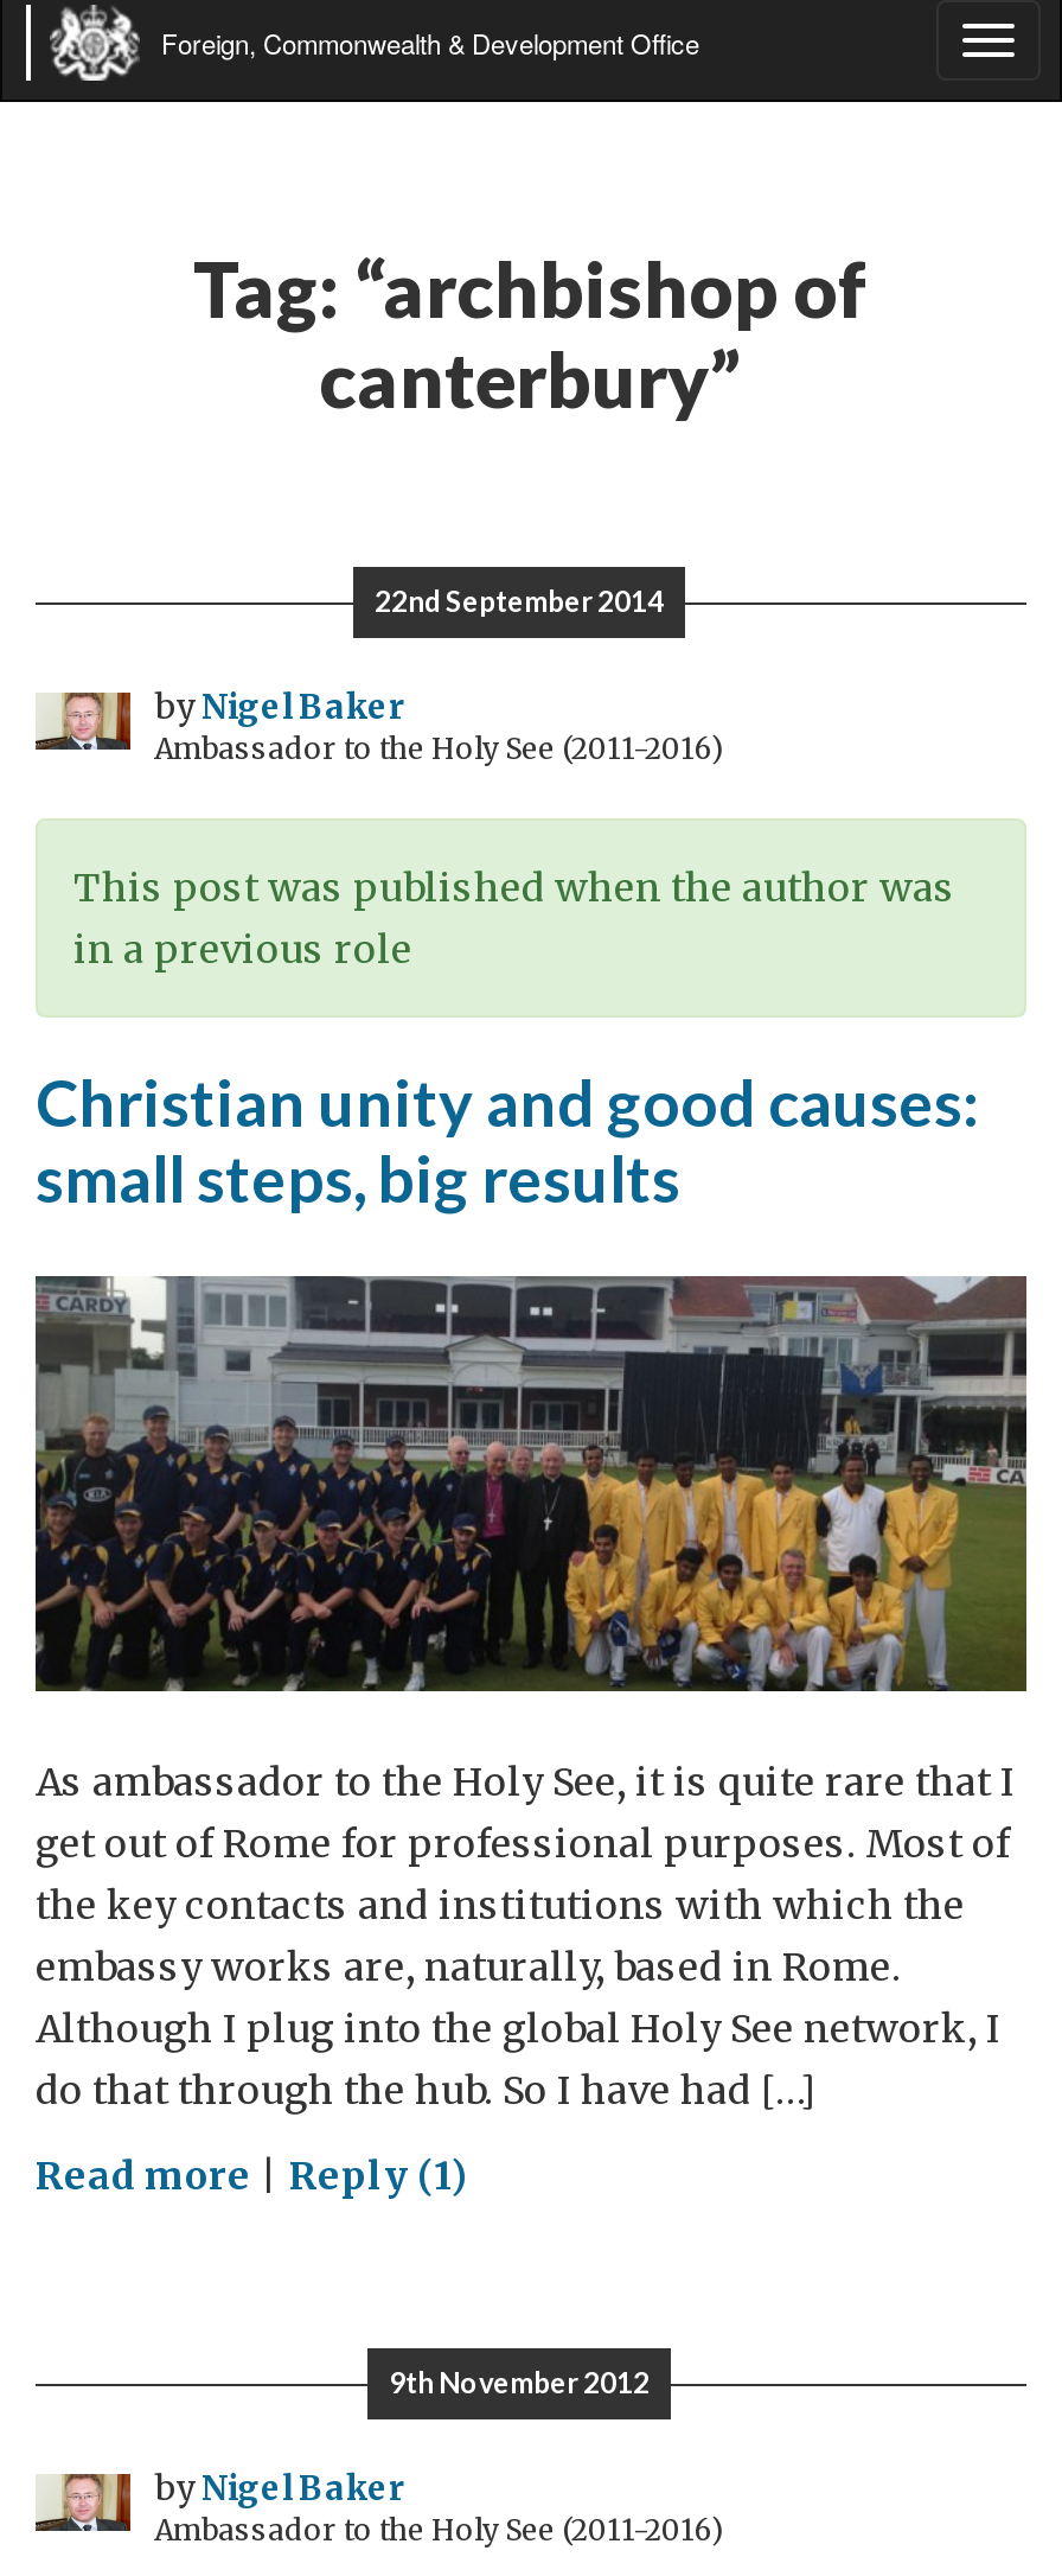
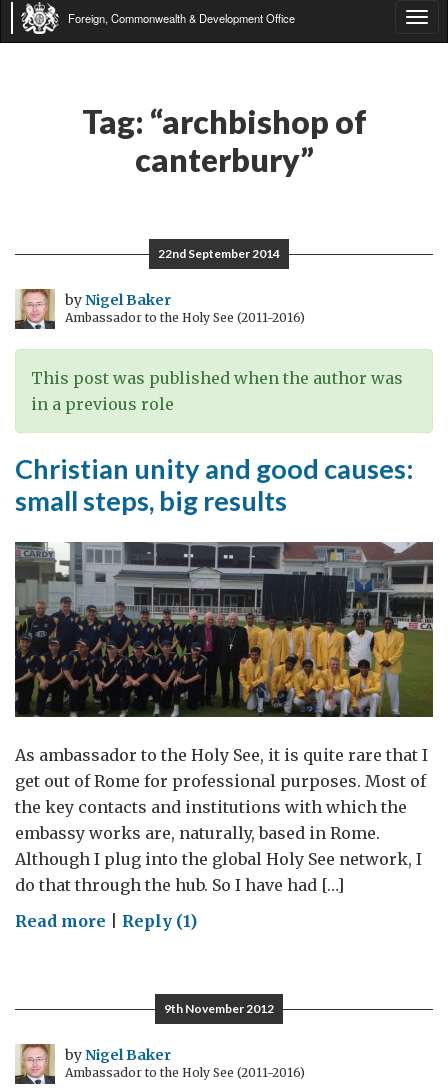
- [image]
+ [image]

- [image]
+ [image]
